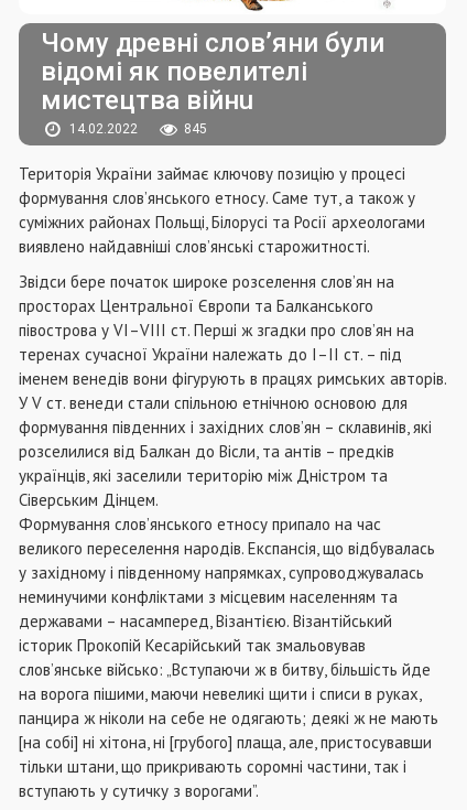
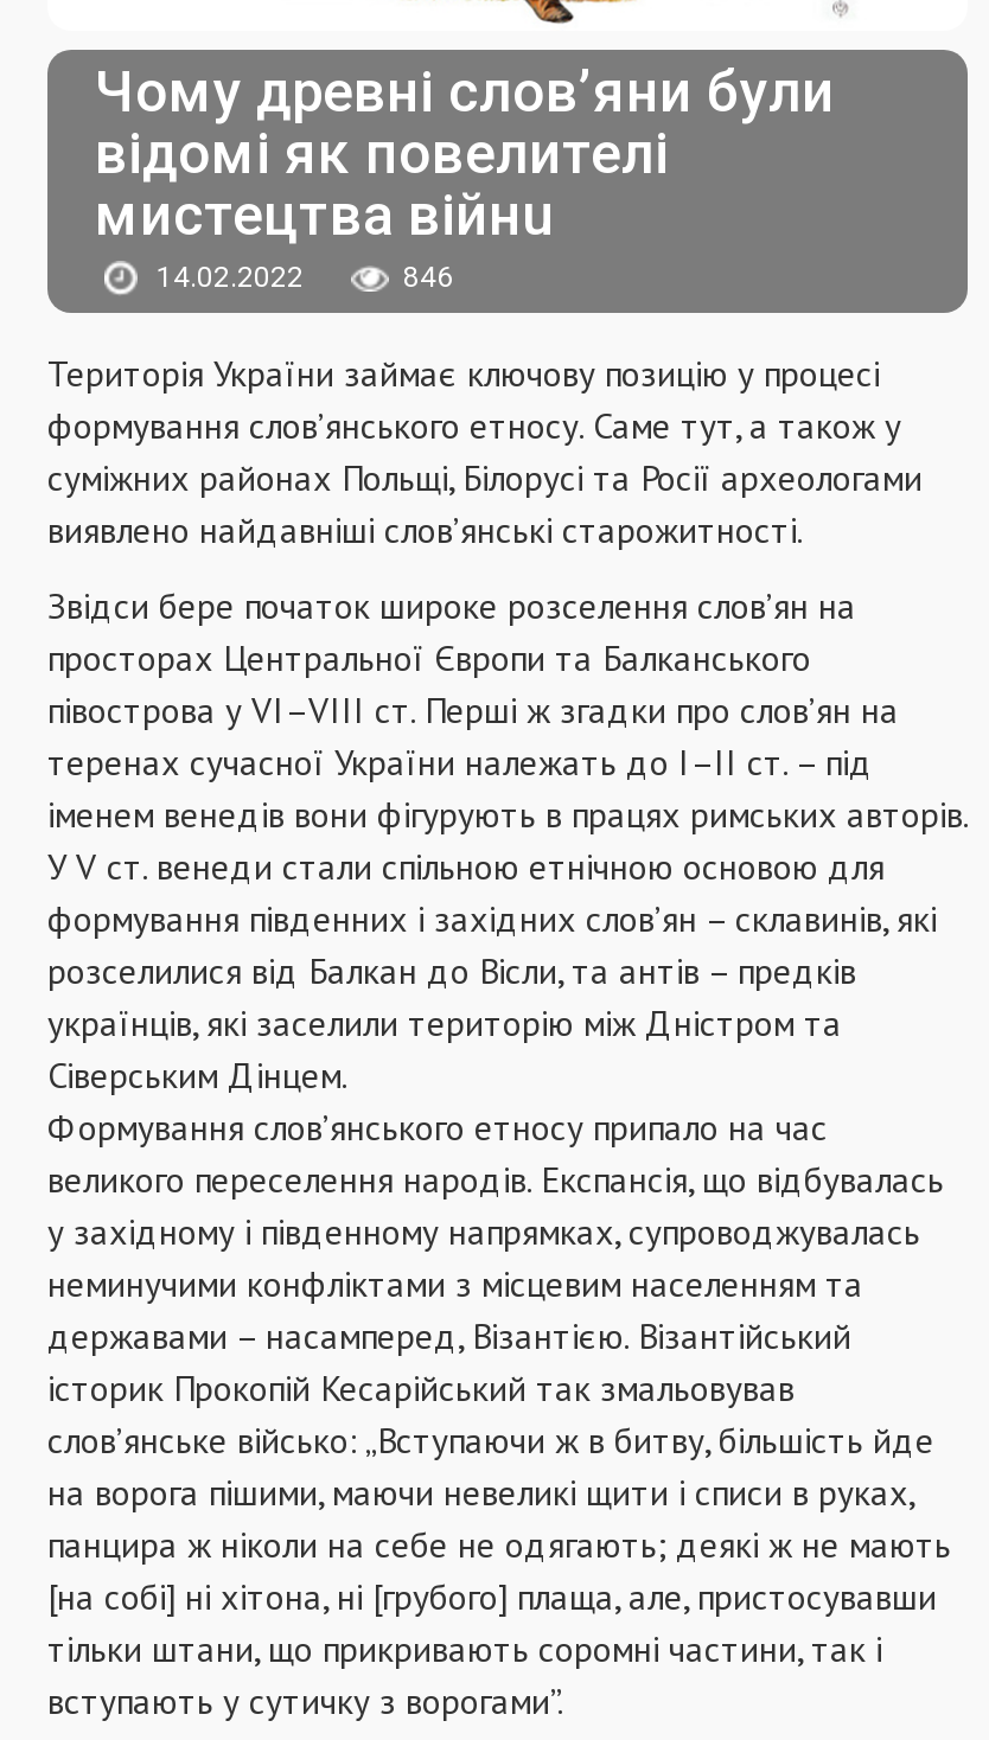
- 845
+ 846
